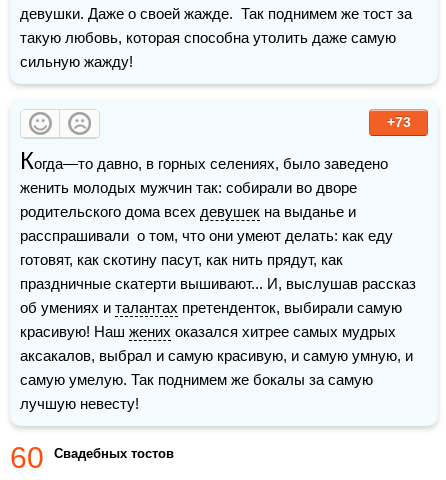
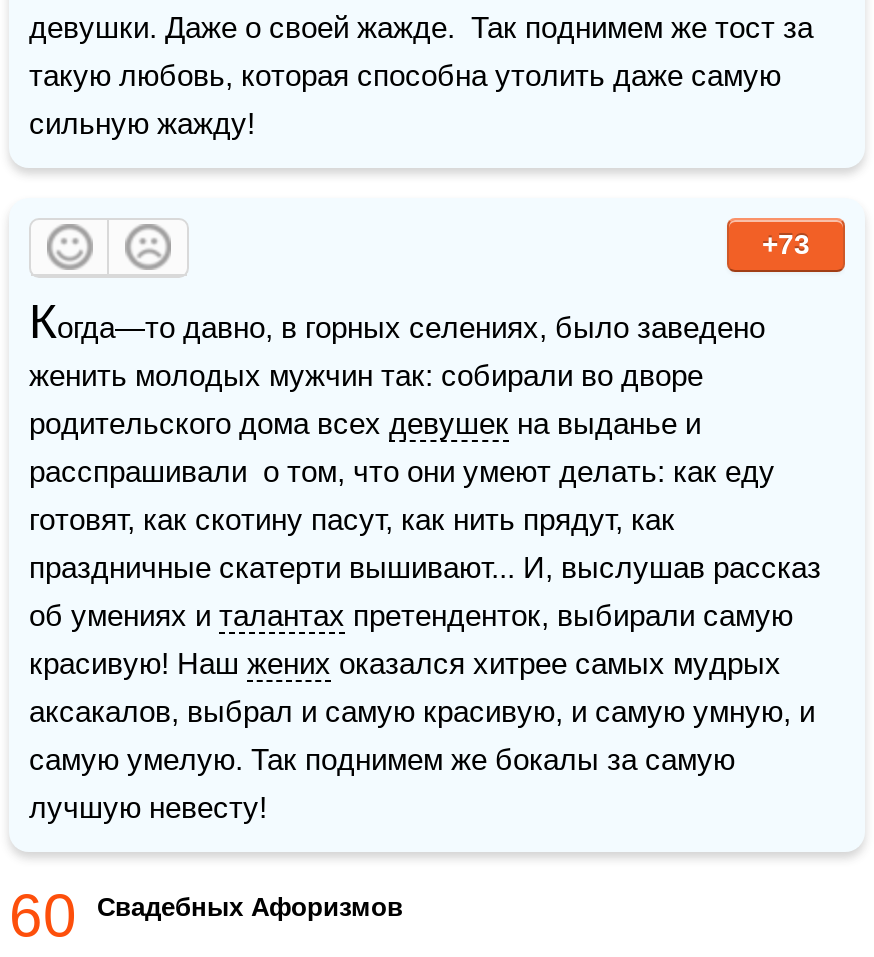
- Свадебных тостов
+ Свадебных Афоризмов
